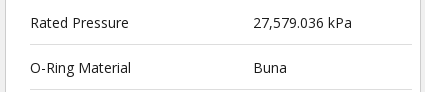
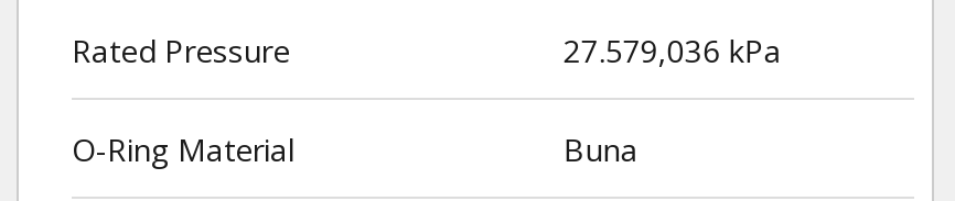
- 27,579.036 kPa
+ 27.579,036 kPa
